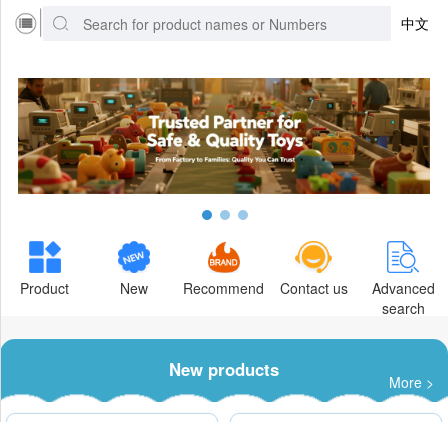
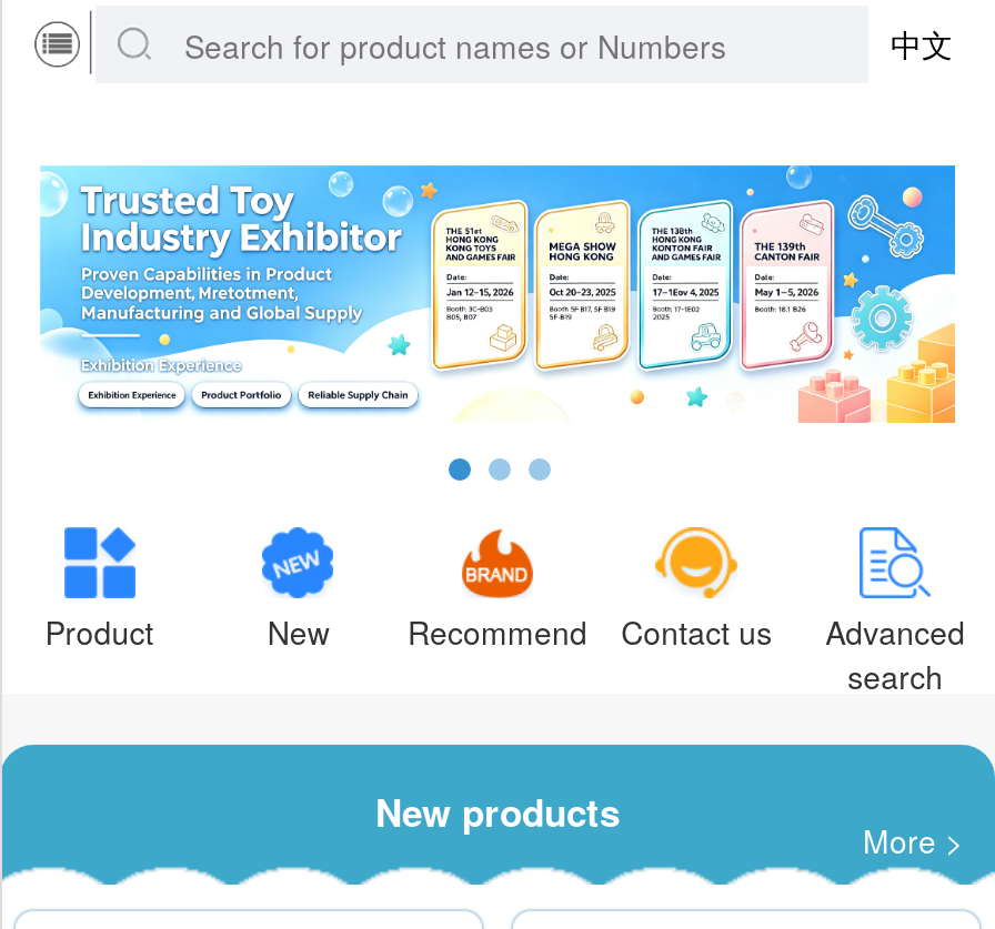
- [image]
+ [image]
